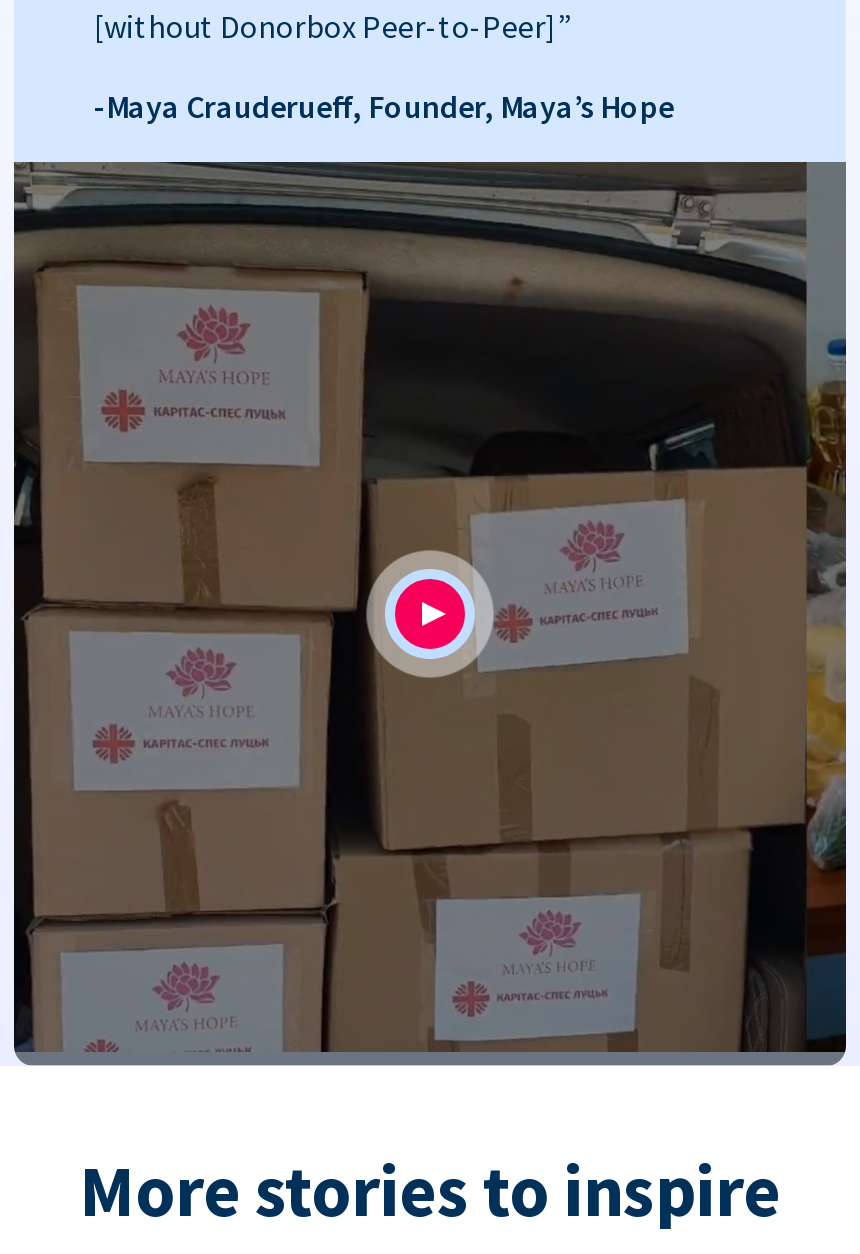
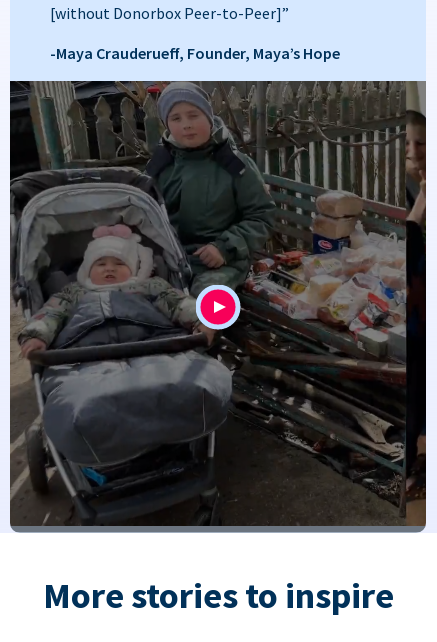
- [image]
+ [image]
